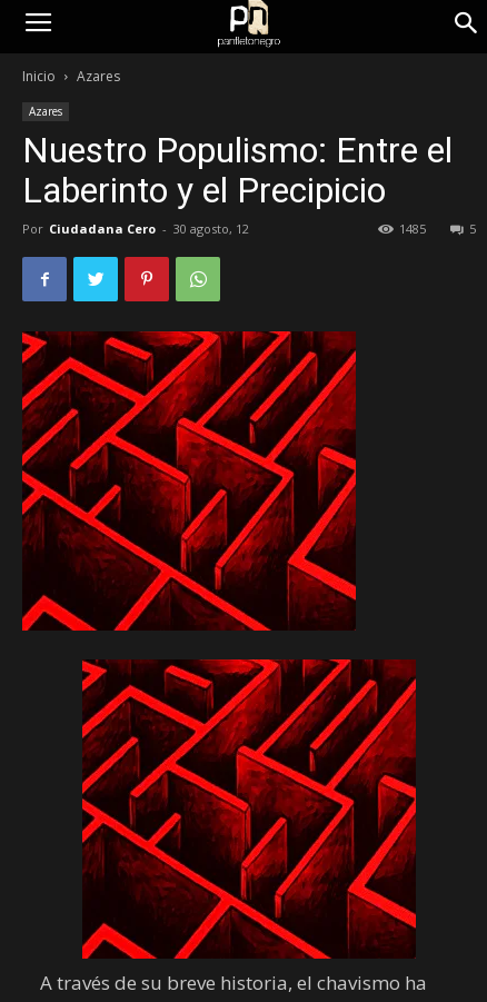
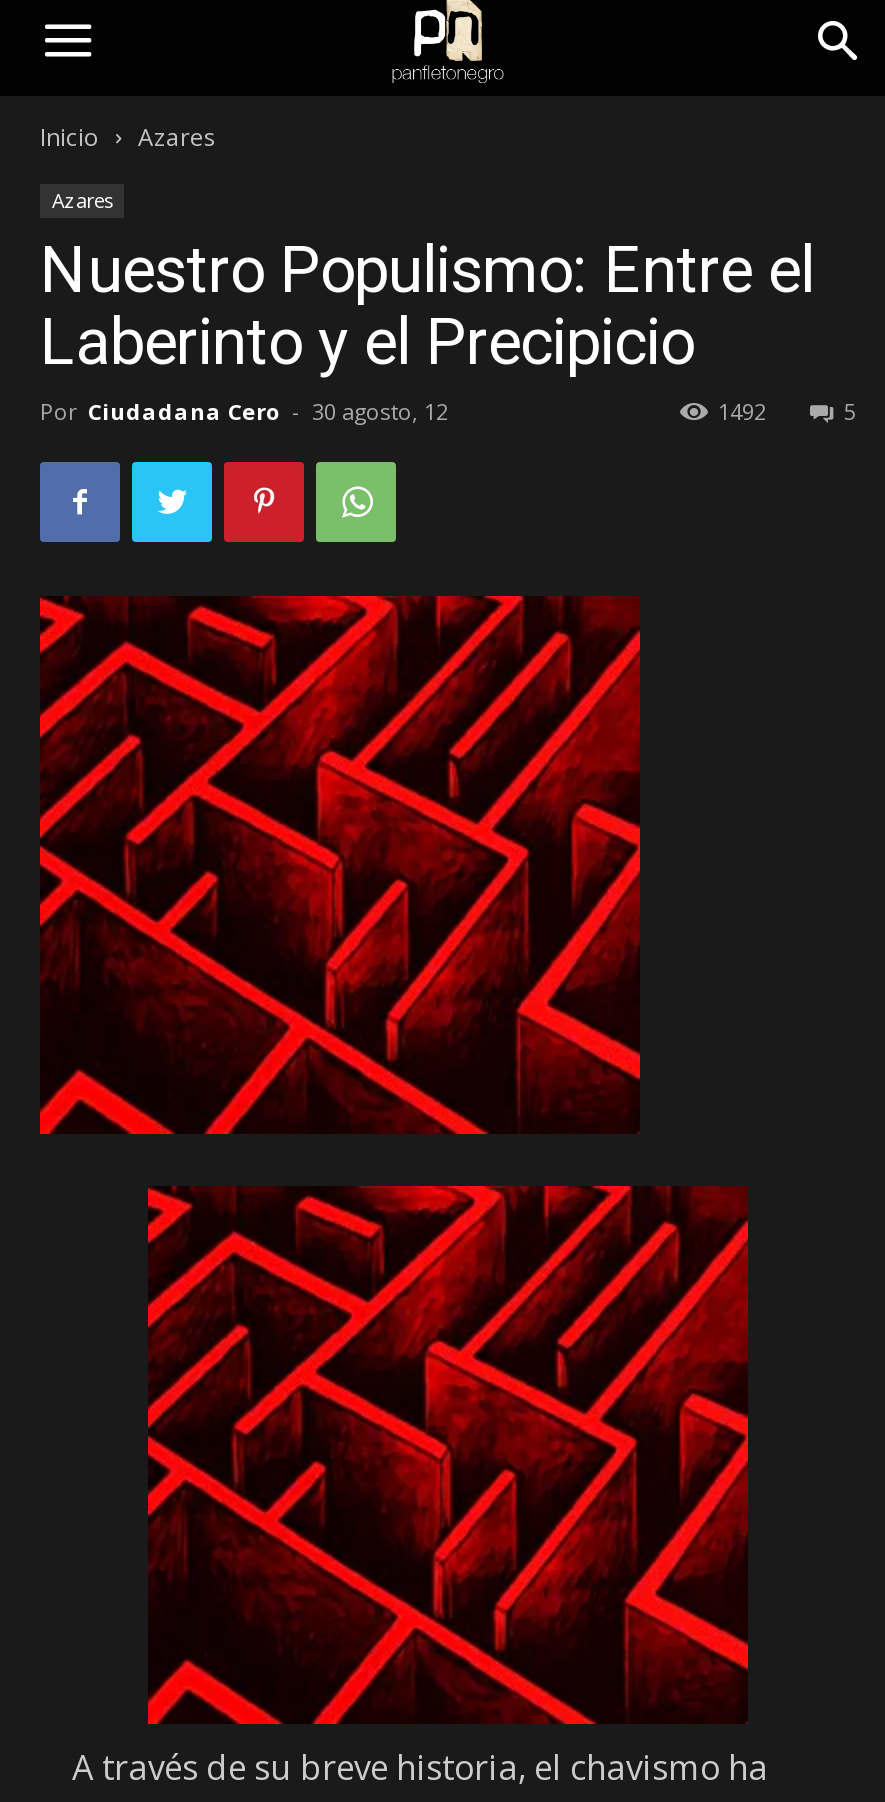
- 1485
+ 1492
